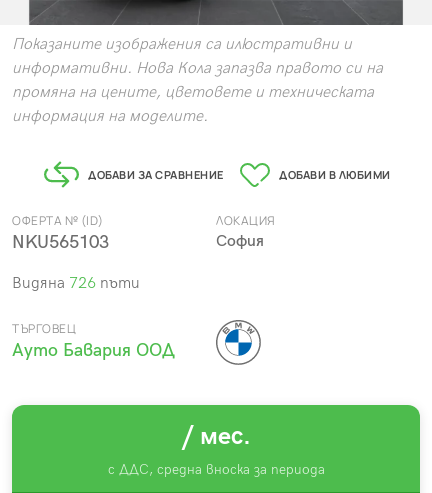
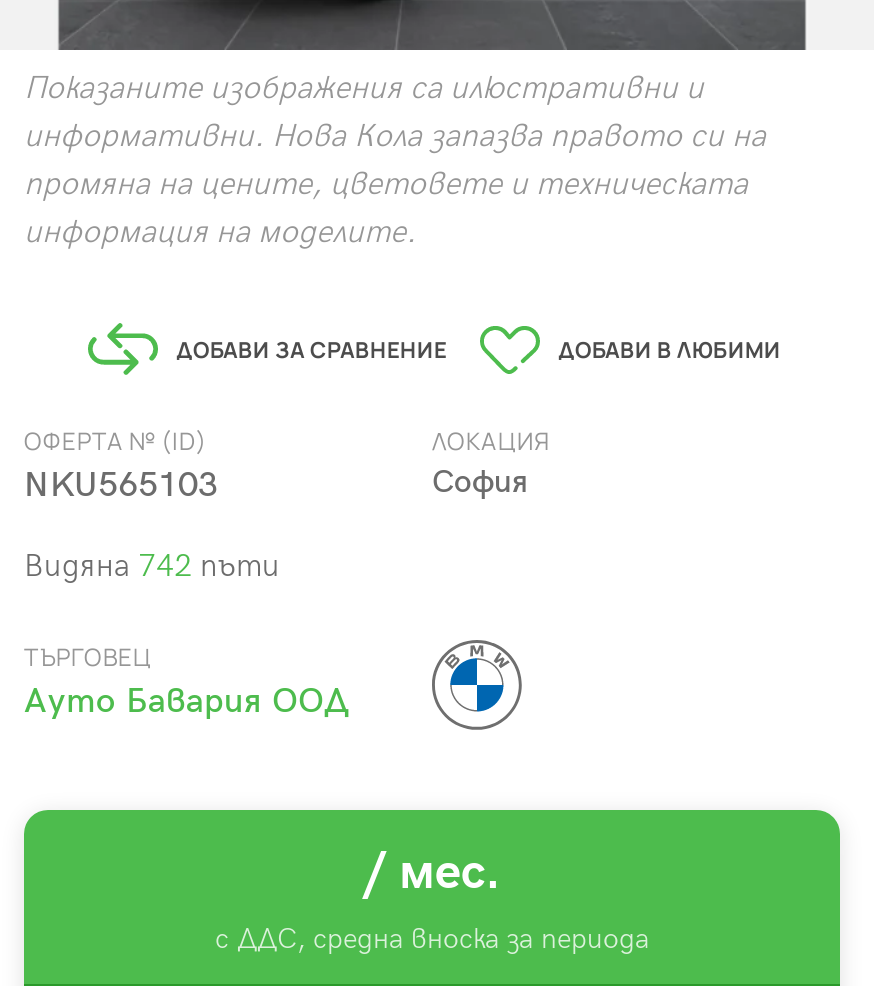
- Видяна 726 пъти
+ Видяна 742 пъти
